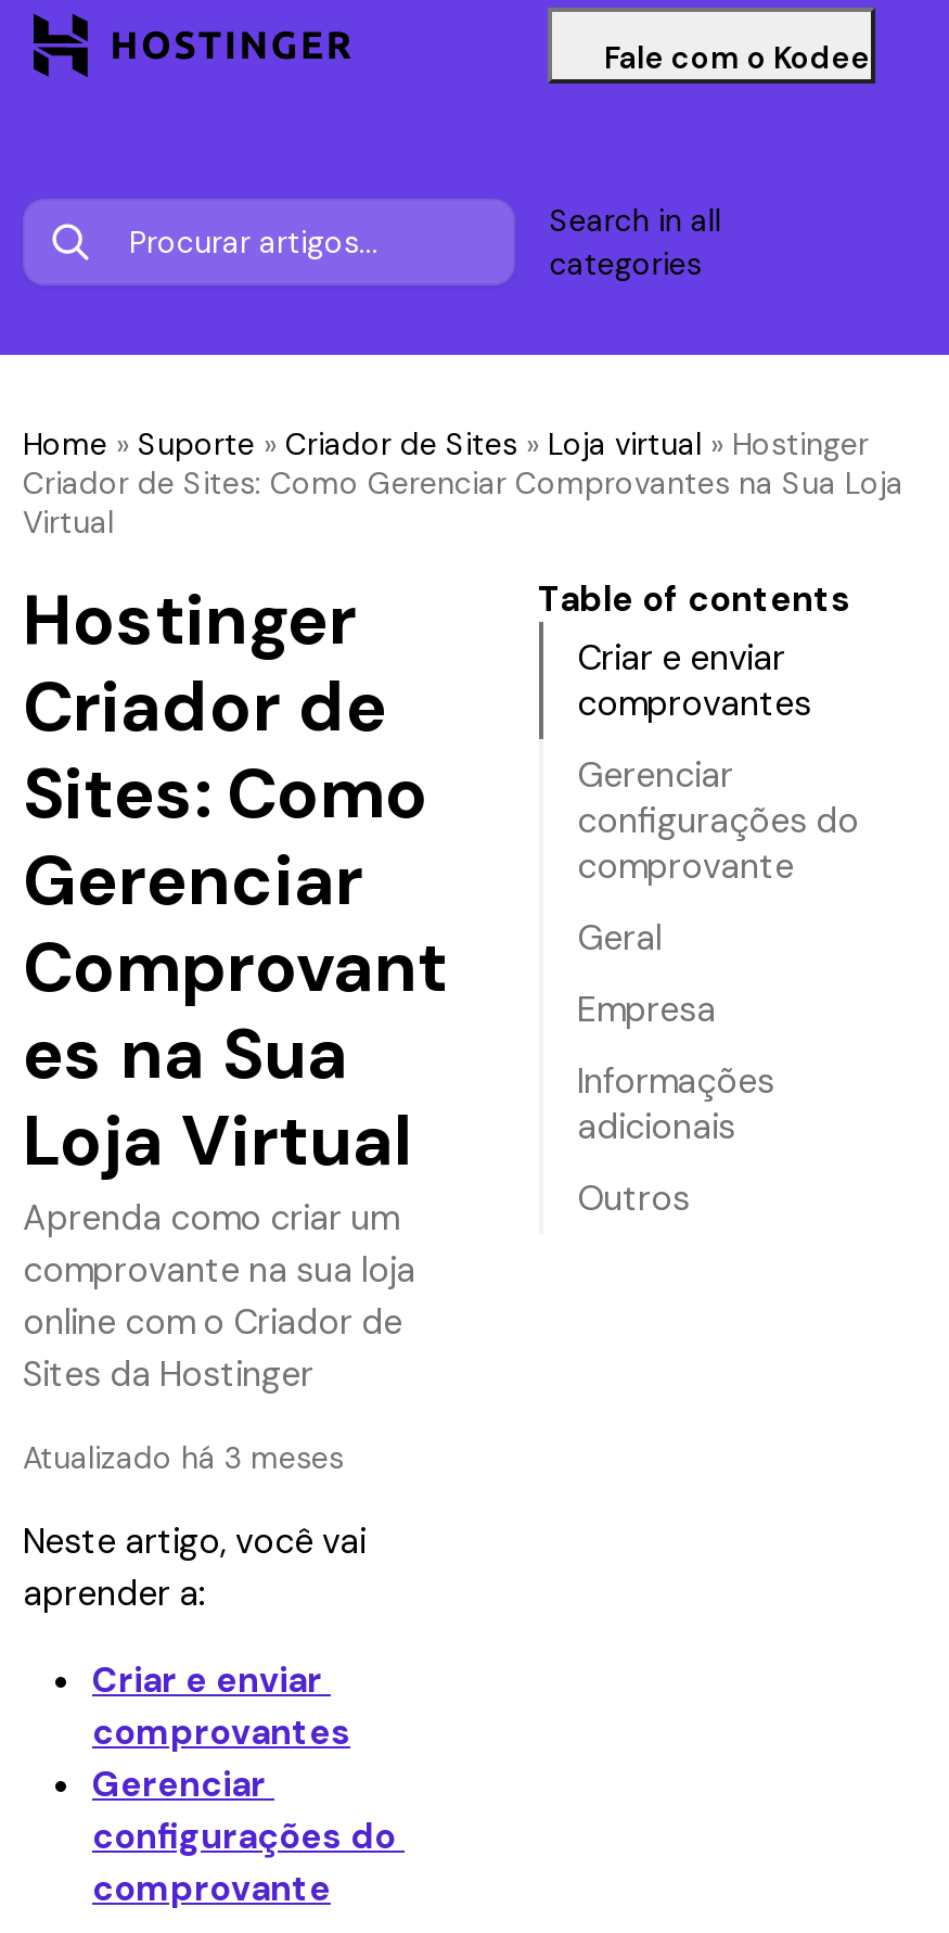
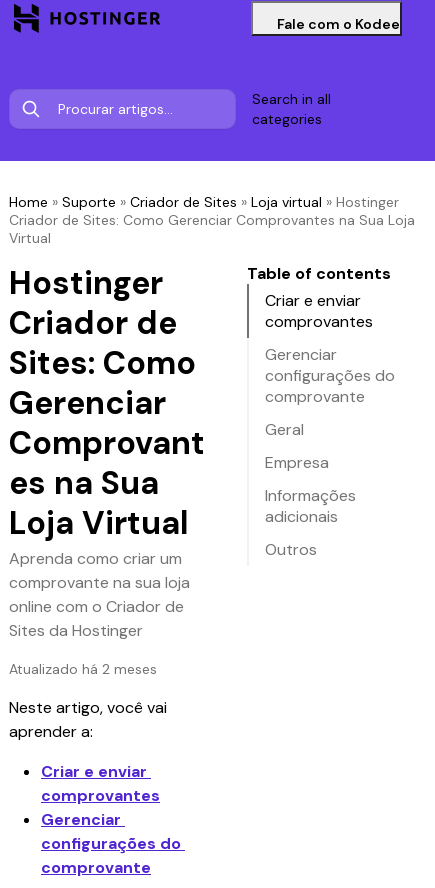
- Atualizado há 3 meses
+ Atualizado há 2 meses
